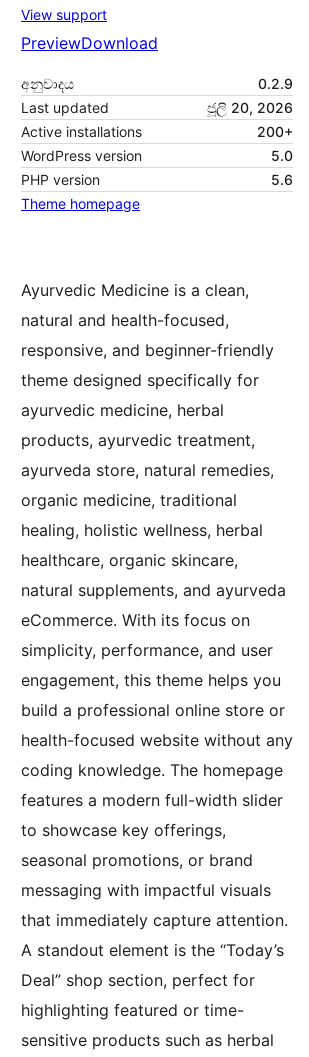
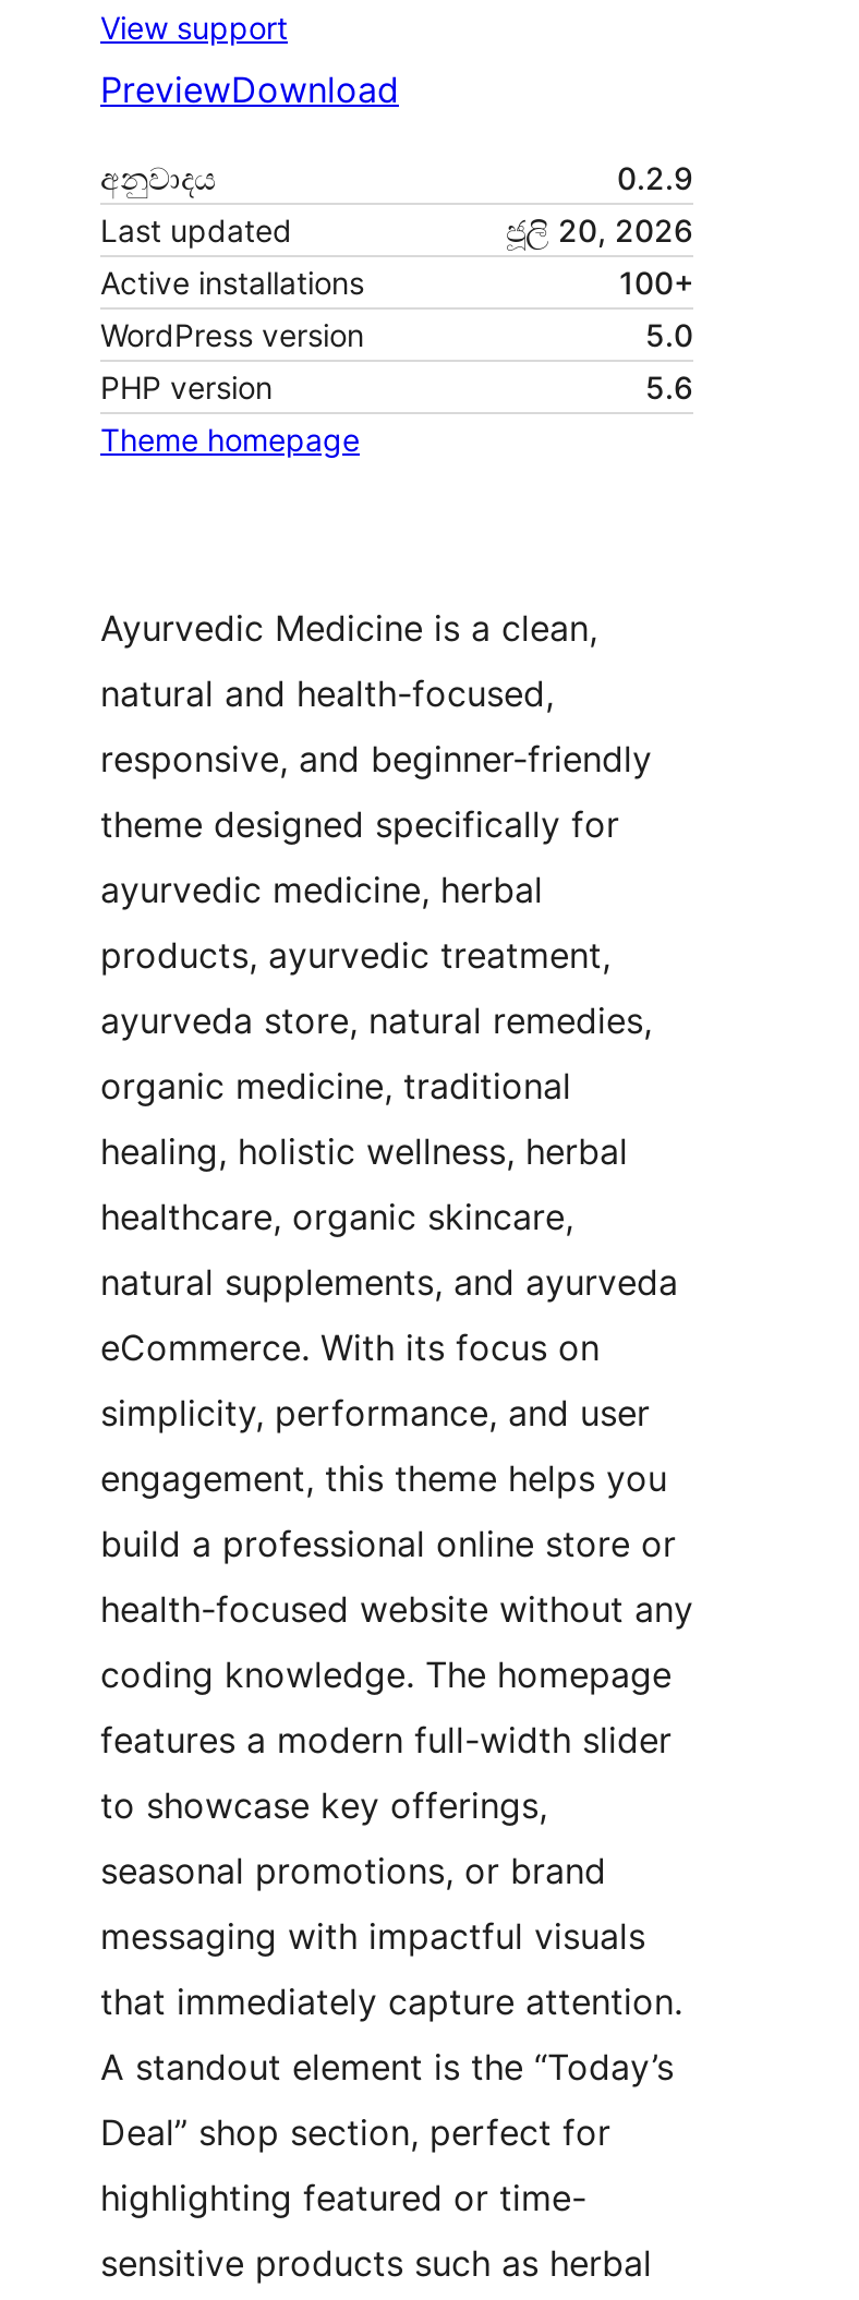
- 200+
+ 100+
